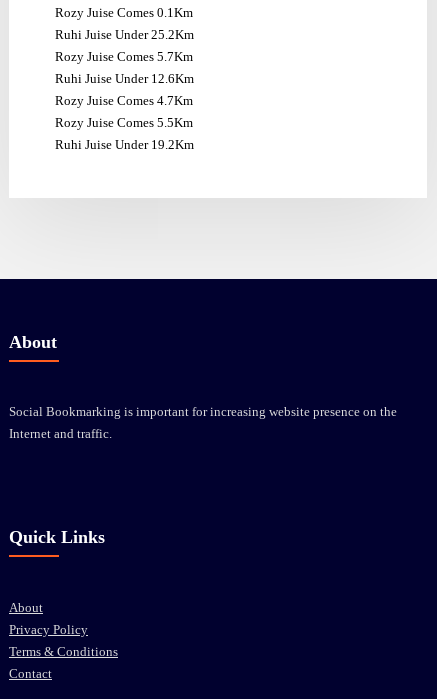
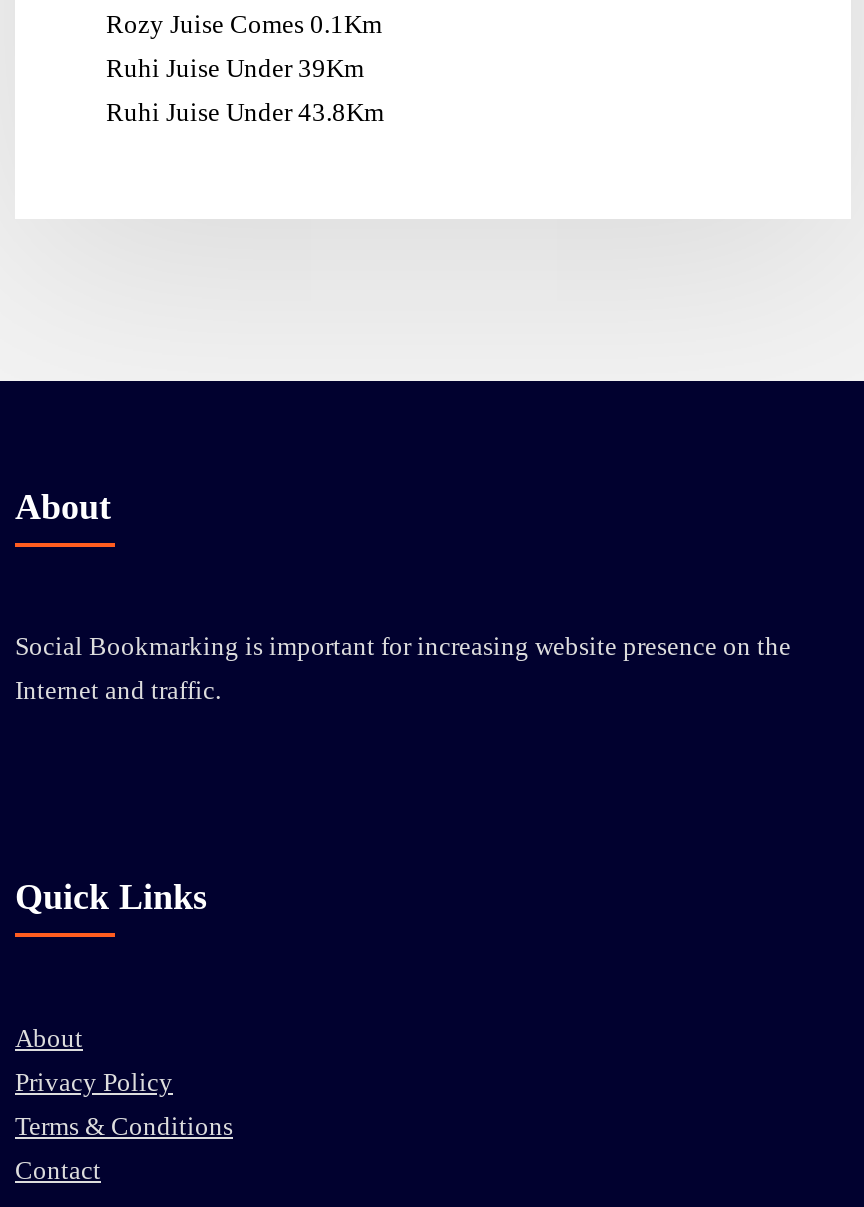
- Ruhi Juise Under 25.2Km
- Rozy Juise Comes 5.7Km
- Ruhi Juise Under 12.6Km
- Rozy Juise Comes 4.7Km
- Rozy Juise Comes 5.5Km
- Ruhi Juise Under 19.2Km
+ Ruhi Juise Under 39Km
+ Ruhi Juise Under 43.8Km
